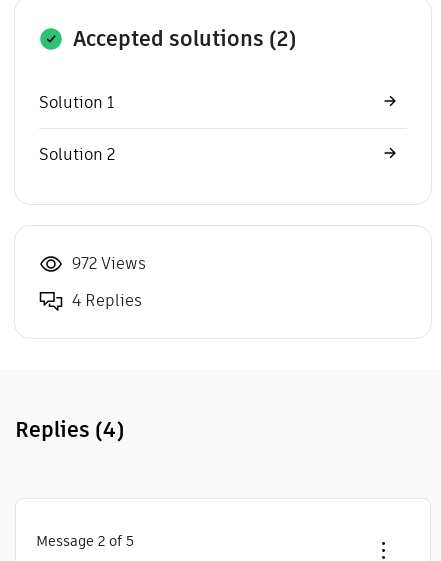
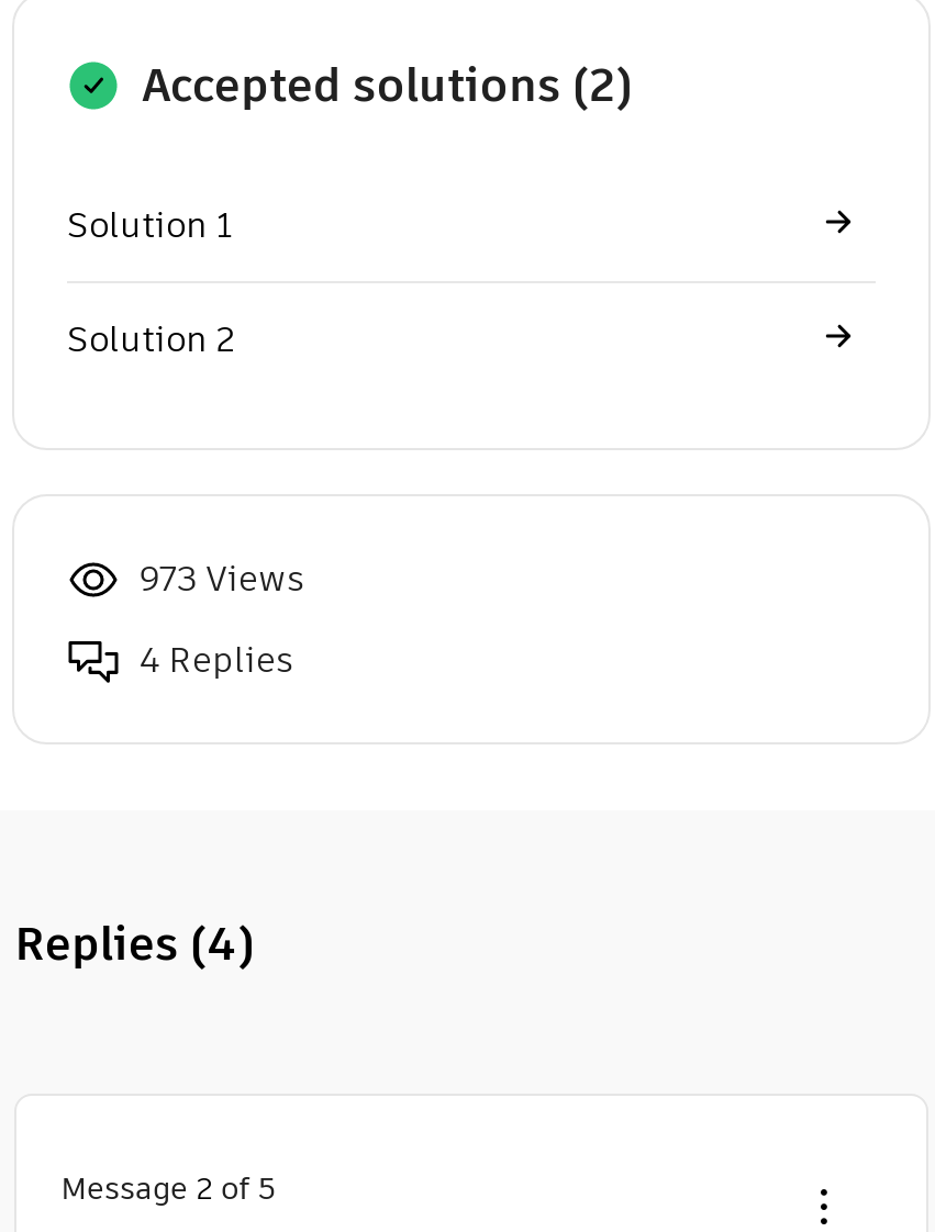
- 972 Views
+ 973 Views
